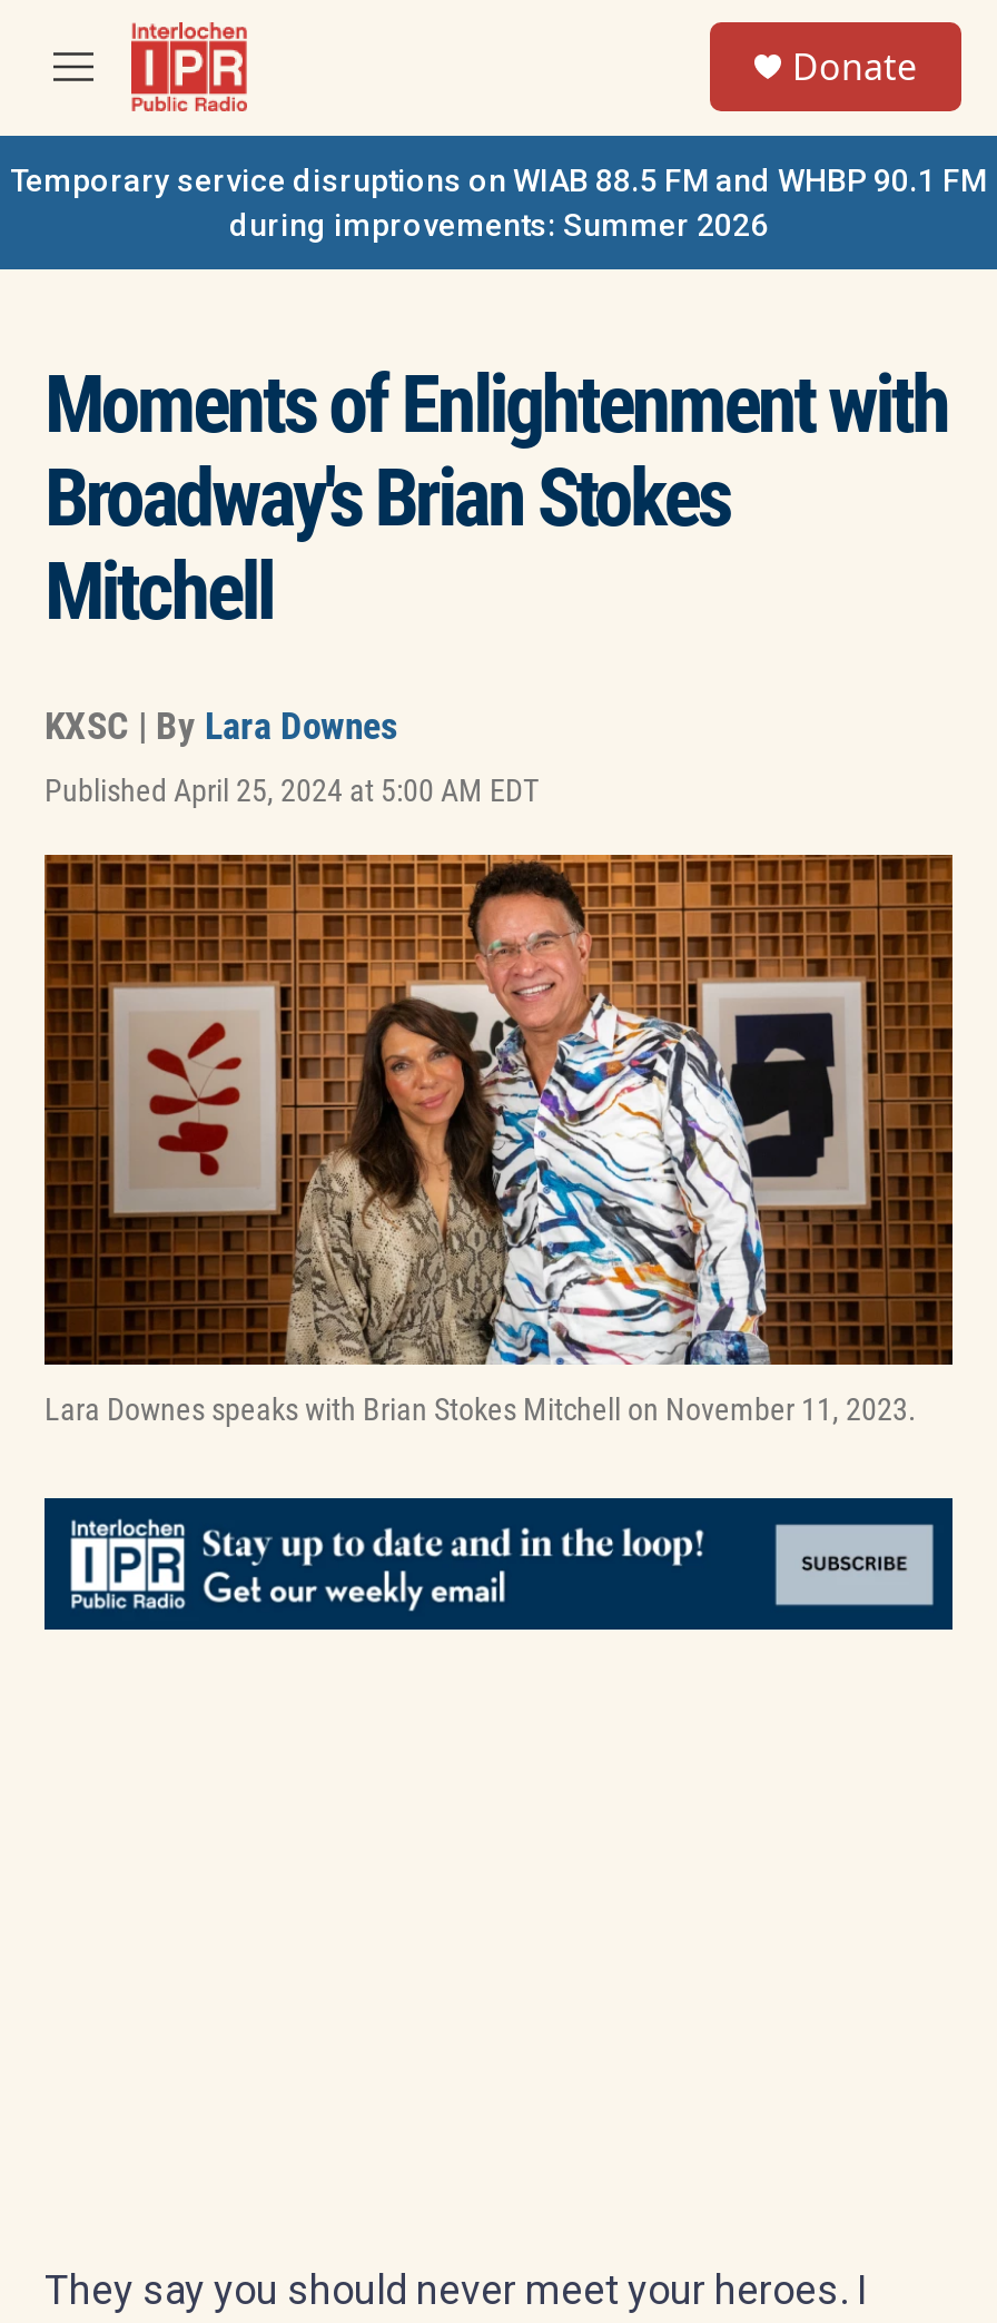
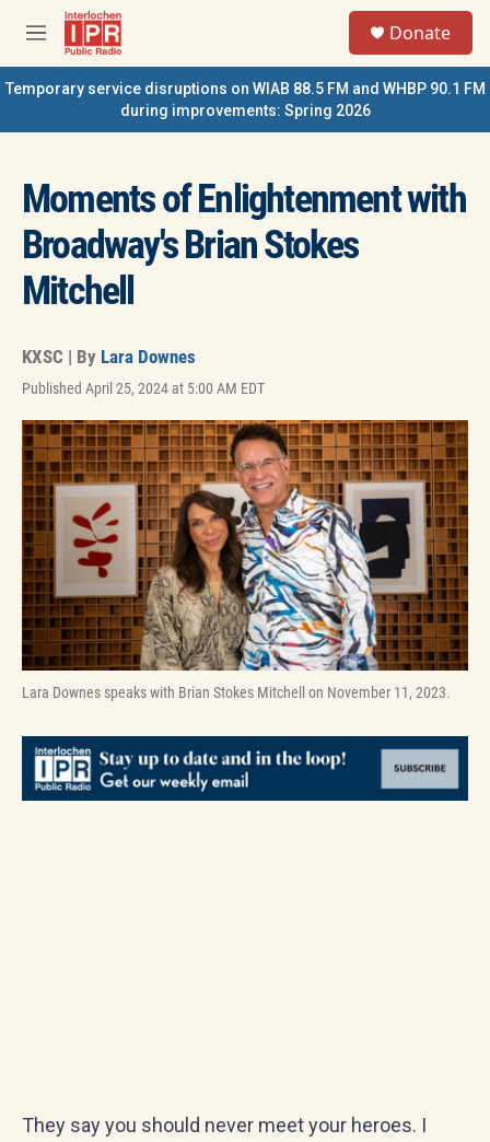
- during improvements: Summer 2026
+ during improvements: Spring 2026
